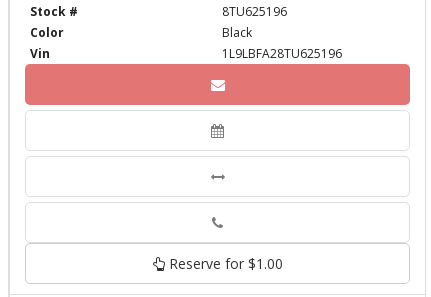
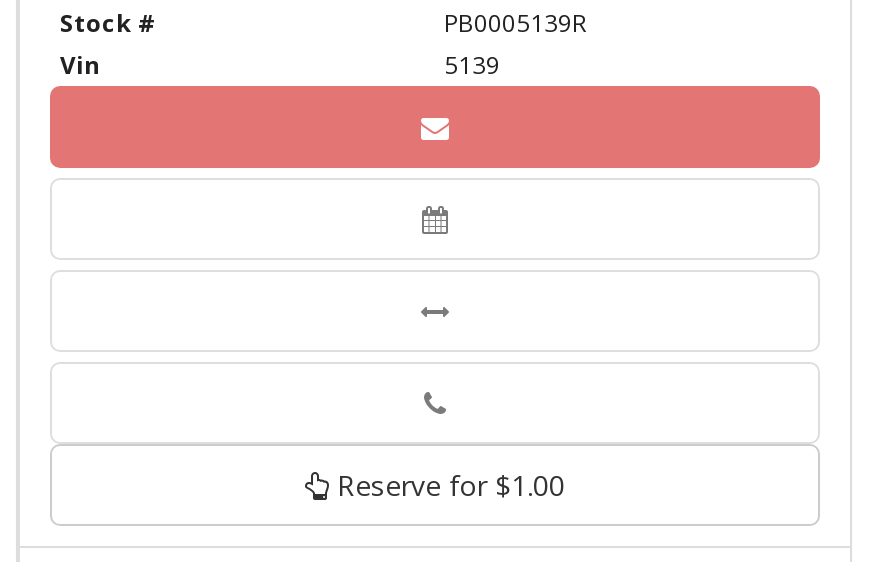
- 8TU625196
- Color
- Black
+ PB0005139R

- 1L9LBFA28TU625196
+ 5139
